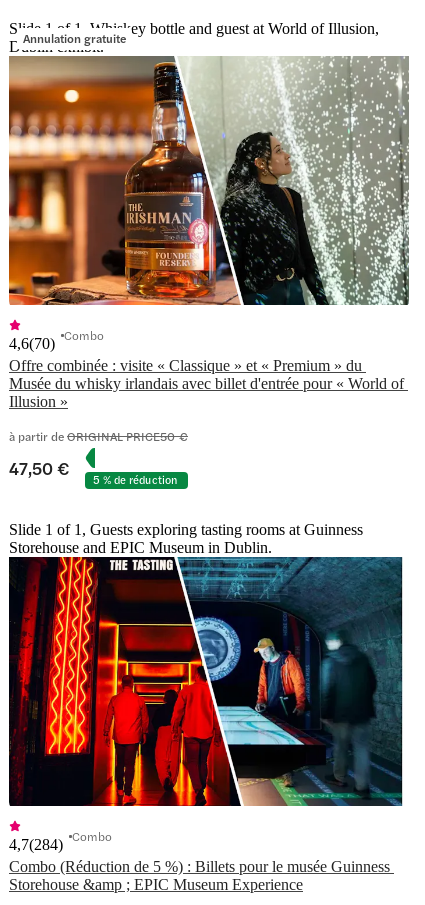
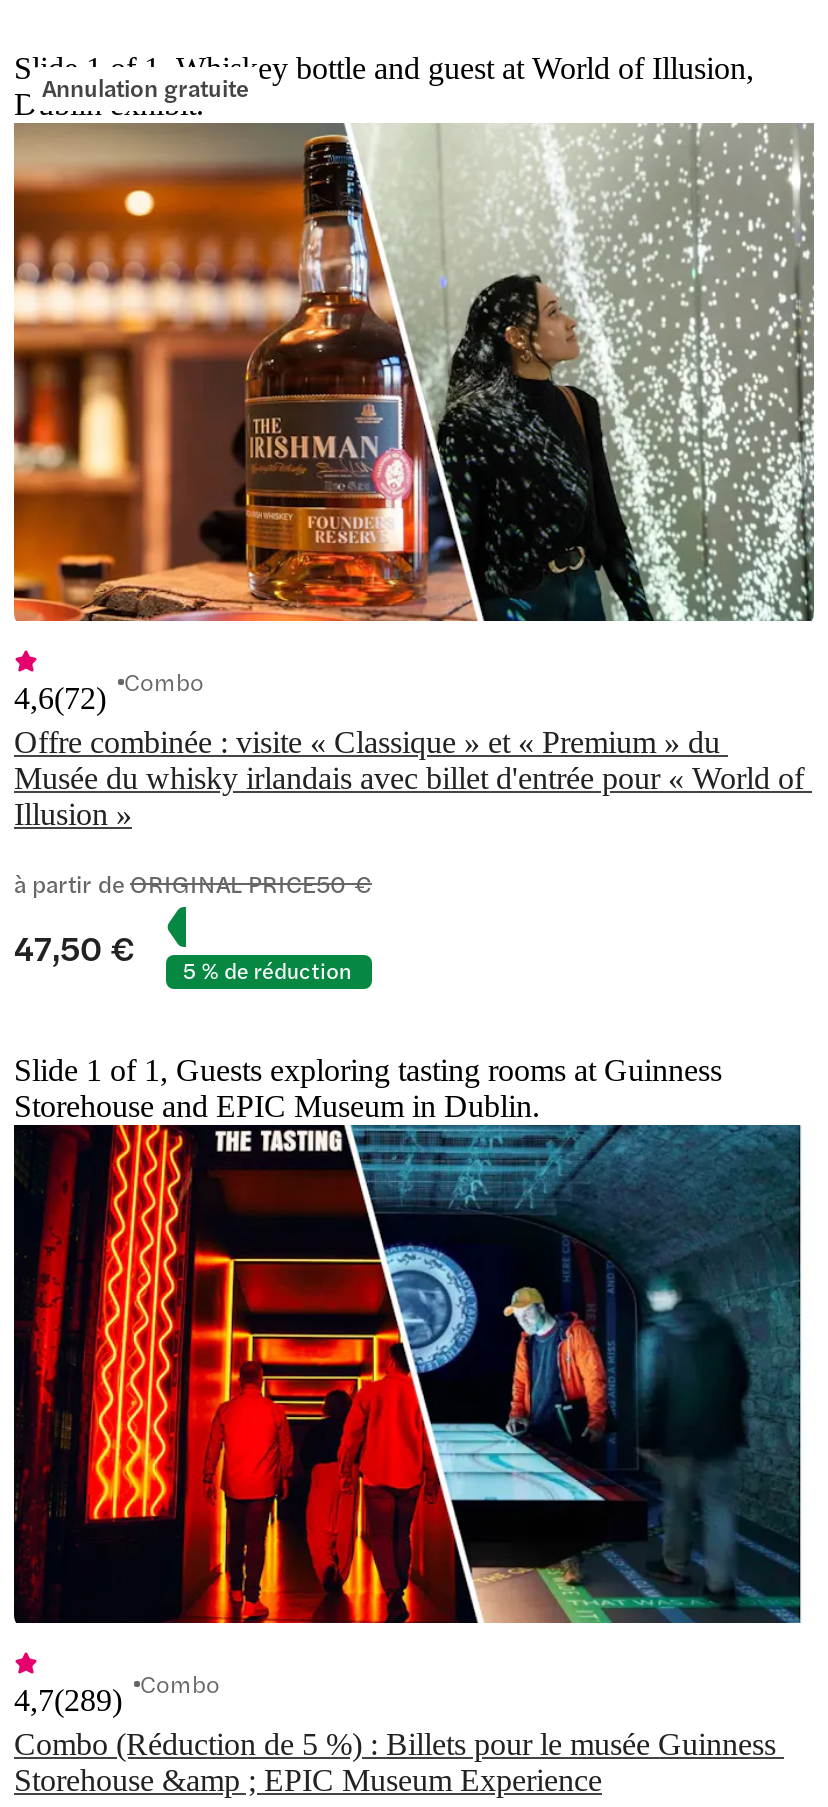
- 4,6(70) Combo
+ 4,6(72) Combo

- 4,7(284) Combo
+ 4,7(289) Combo
